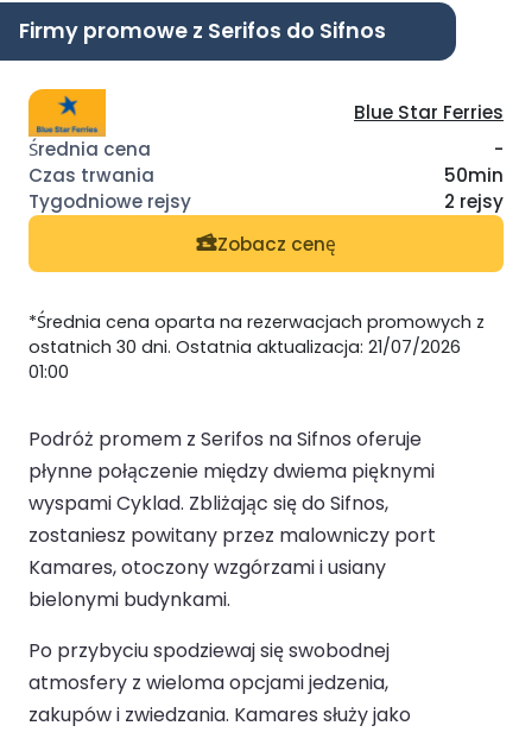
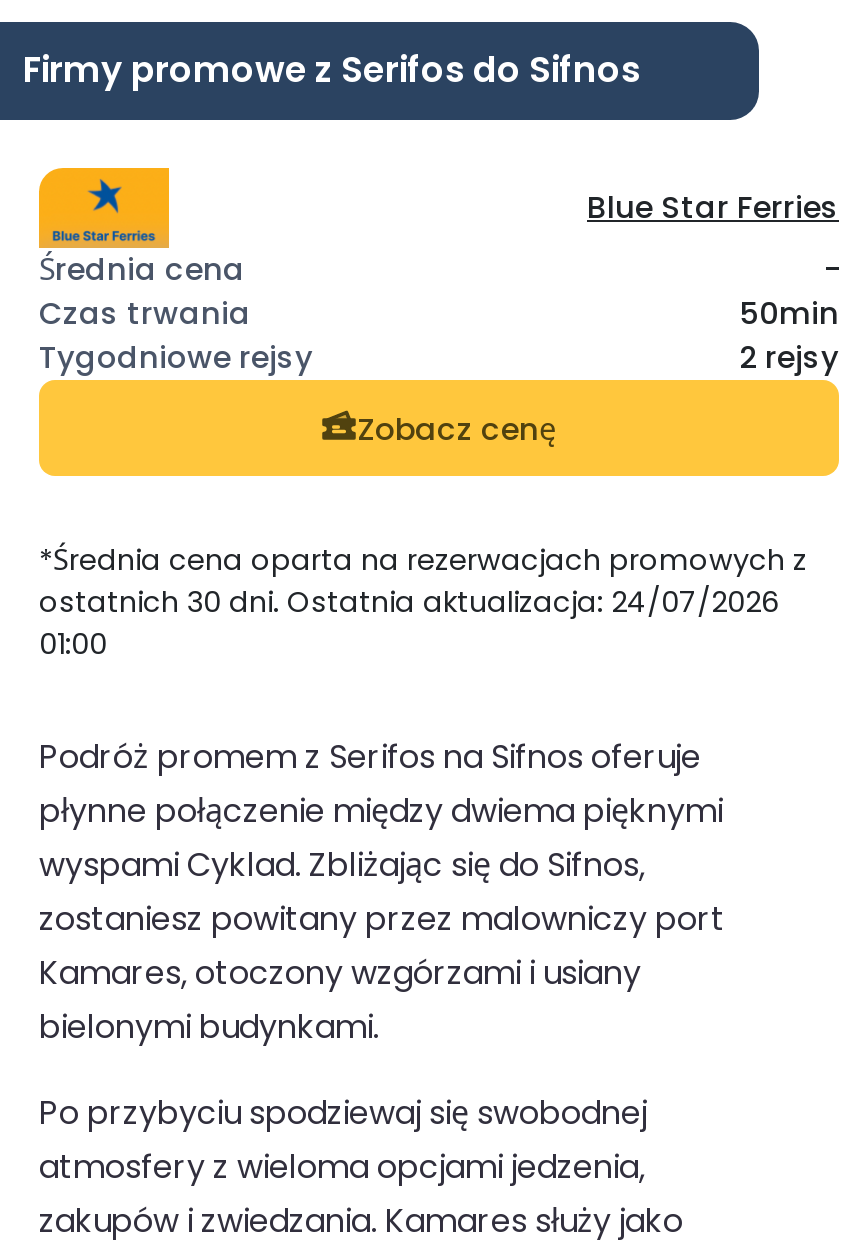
- ostatnich 30 dni. Ostatnia aktualizacja: 21/07/2026
+ ostatnich 30 dni. Ostatnia aktualizacja: 24/07/2026
